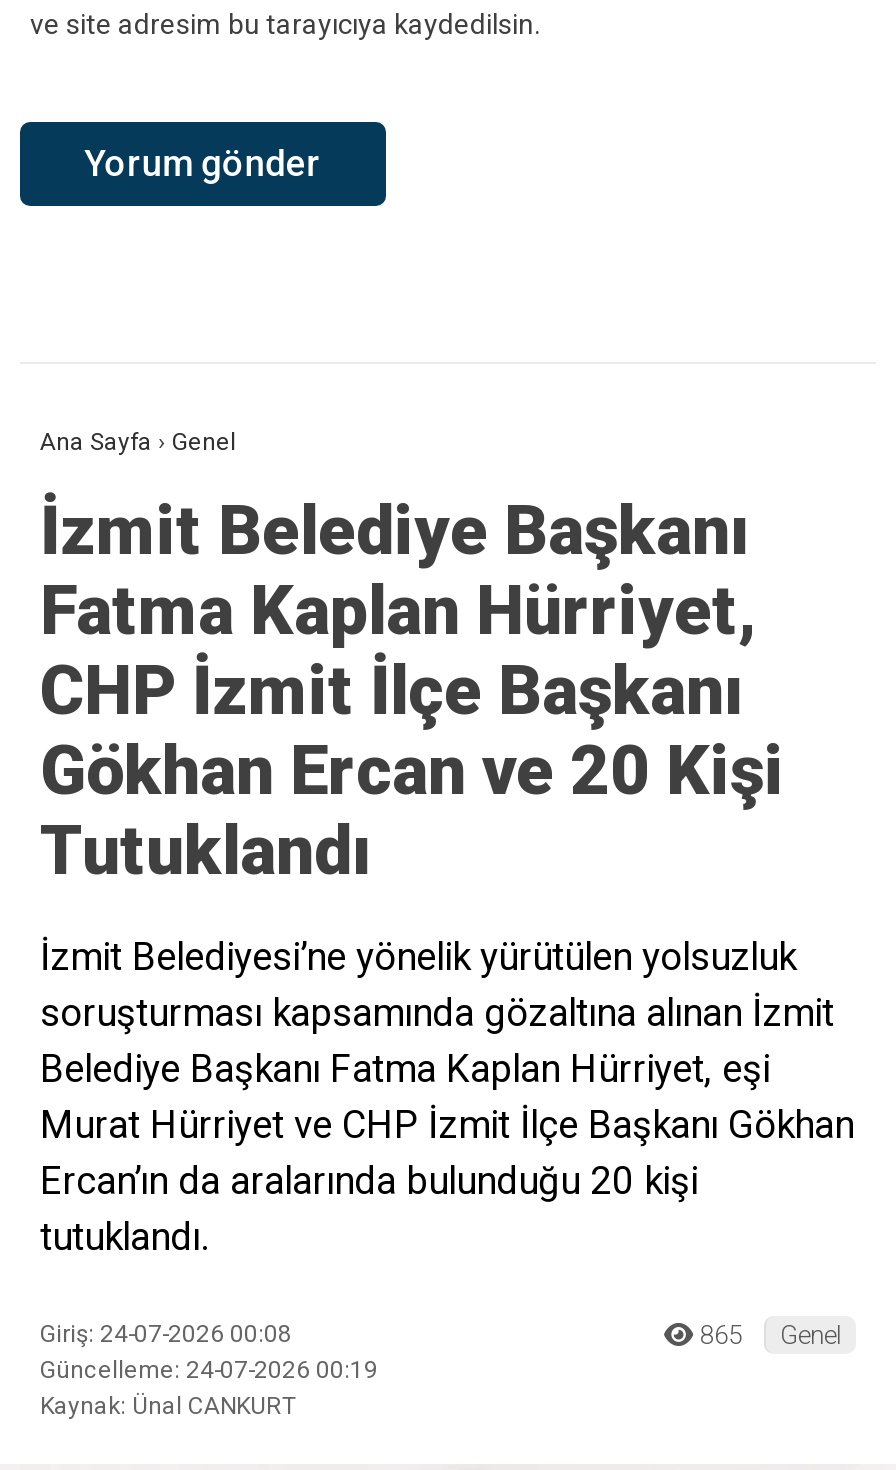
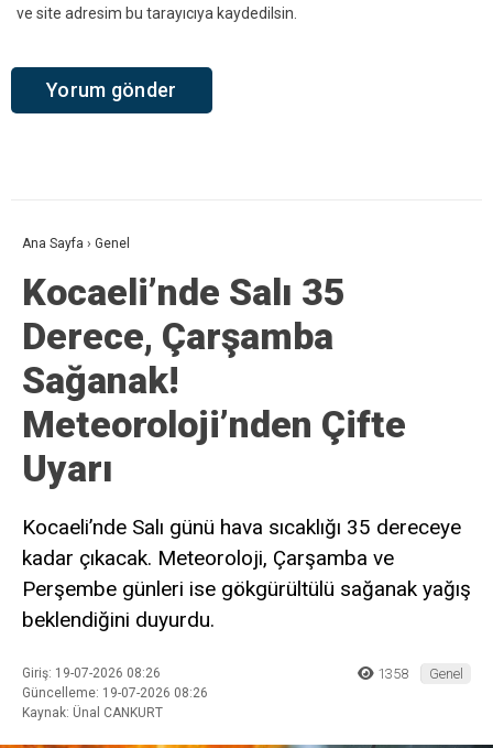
- İzmit Belediye Başkanı
- Fatma Kaplan Hürriyet,
- CHP İzmit İlçe Başkanı
- Gökhan Ercan ve 20 Kişi
- Tutuklandı
+ Kocaeli’nde Salı 35
+ Derece, Çarşamba
+ Sağanak!
+ Meteoroloji’nden Çifte
+ Uyarı

- İzmit Belediyesi’ne yönelik yürütülen yolsuzluk
- soruşturması kapsamında gözaltına alınan İzmit
- Belediye Başkanı Fatma Kaplan Hürriyet, eşi
- Murat Hürriyet ve CHP İzmit İlçe Başkanı Gökhan
- Ercan’ın da aralarında bulunduğu 20 kişi
- tutuklandı.
+ Kocaeli’nde Salı günü hava sıcaklığı 35 dereceye
+ kadar çıkacak. Meteoroloji, Çarşamba ve
+ Perşembe günleri ise gökgürültülü sağanak yağış
+ beklendiğini duyurdu.

- Giriş: 24-07-2026 00:08
- Güncelleme: 24-07-2026 00:19
+ Giriş: 19-07-2026 08:26
+ Güncelleme: 19-07-2026 08:26

- 865 Genel
+ 1358 Genel
